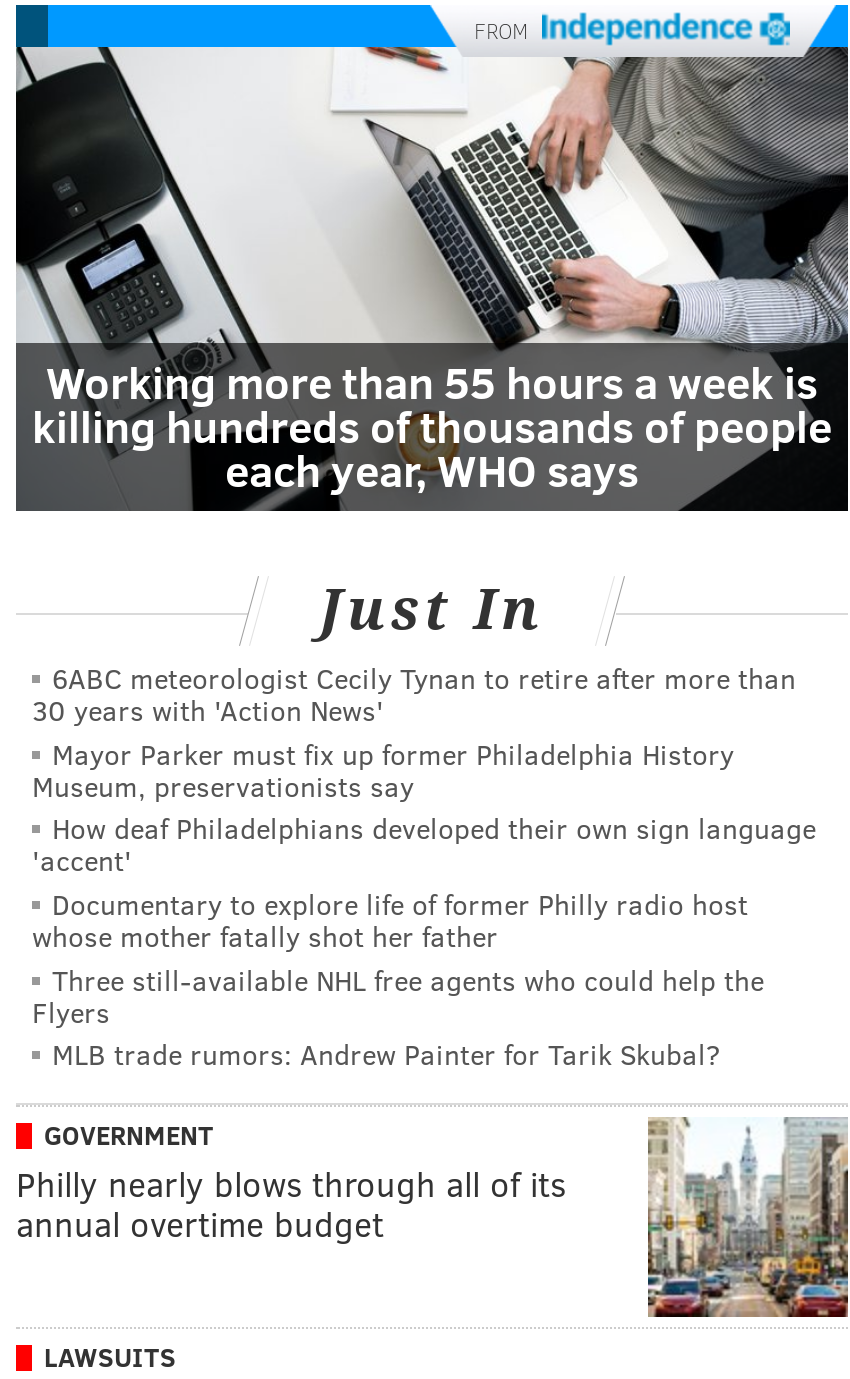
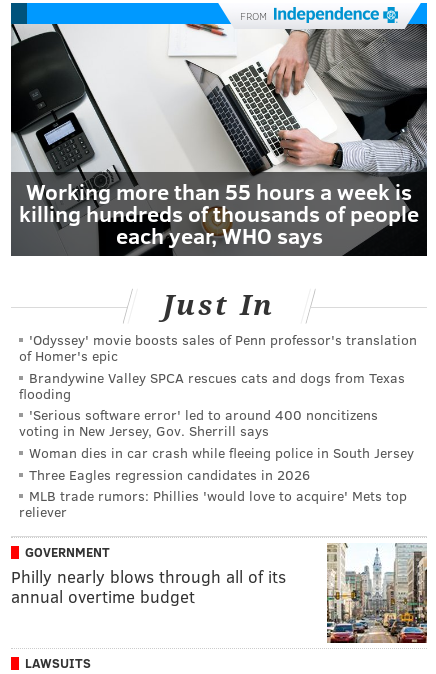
- 6ABC meteorologist Cecily Tynan to retire after more than
- 30 years with 'Action News'
- Mayor Parker must fix up former Philadelphia History
- Museum, preservationists say
- How deaf Philadelphians developed their own sign language
- 'accent'
- Documentary to explore life of former Philly radio host
- whose mother fatally shot her father
- Three still-available NHL free agents who could help the
- Flyers
- MLB trade rumors: Andrew Painter for Tarik Skubal?
+ 'Odyssey' movie boosts sales of Penn professor's translation
+ of Homer's epic
+ Brandywine Valley SPCA rescues cats and dogs from Texas
+ flooding
+ 'Serious software error' led to around 400 noncitizens
+ voting in New Jersey, Gov. Sherrill says
+ Woman dies in car crash while fleeing police in South Jersey
+ Three Eagles regression candidates in 2026
+ MLB trade rumors: Phillies 'would love to acquire' Mets top
+ reliever
